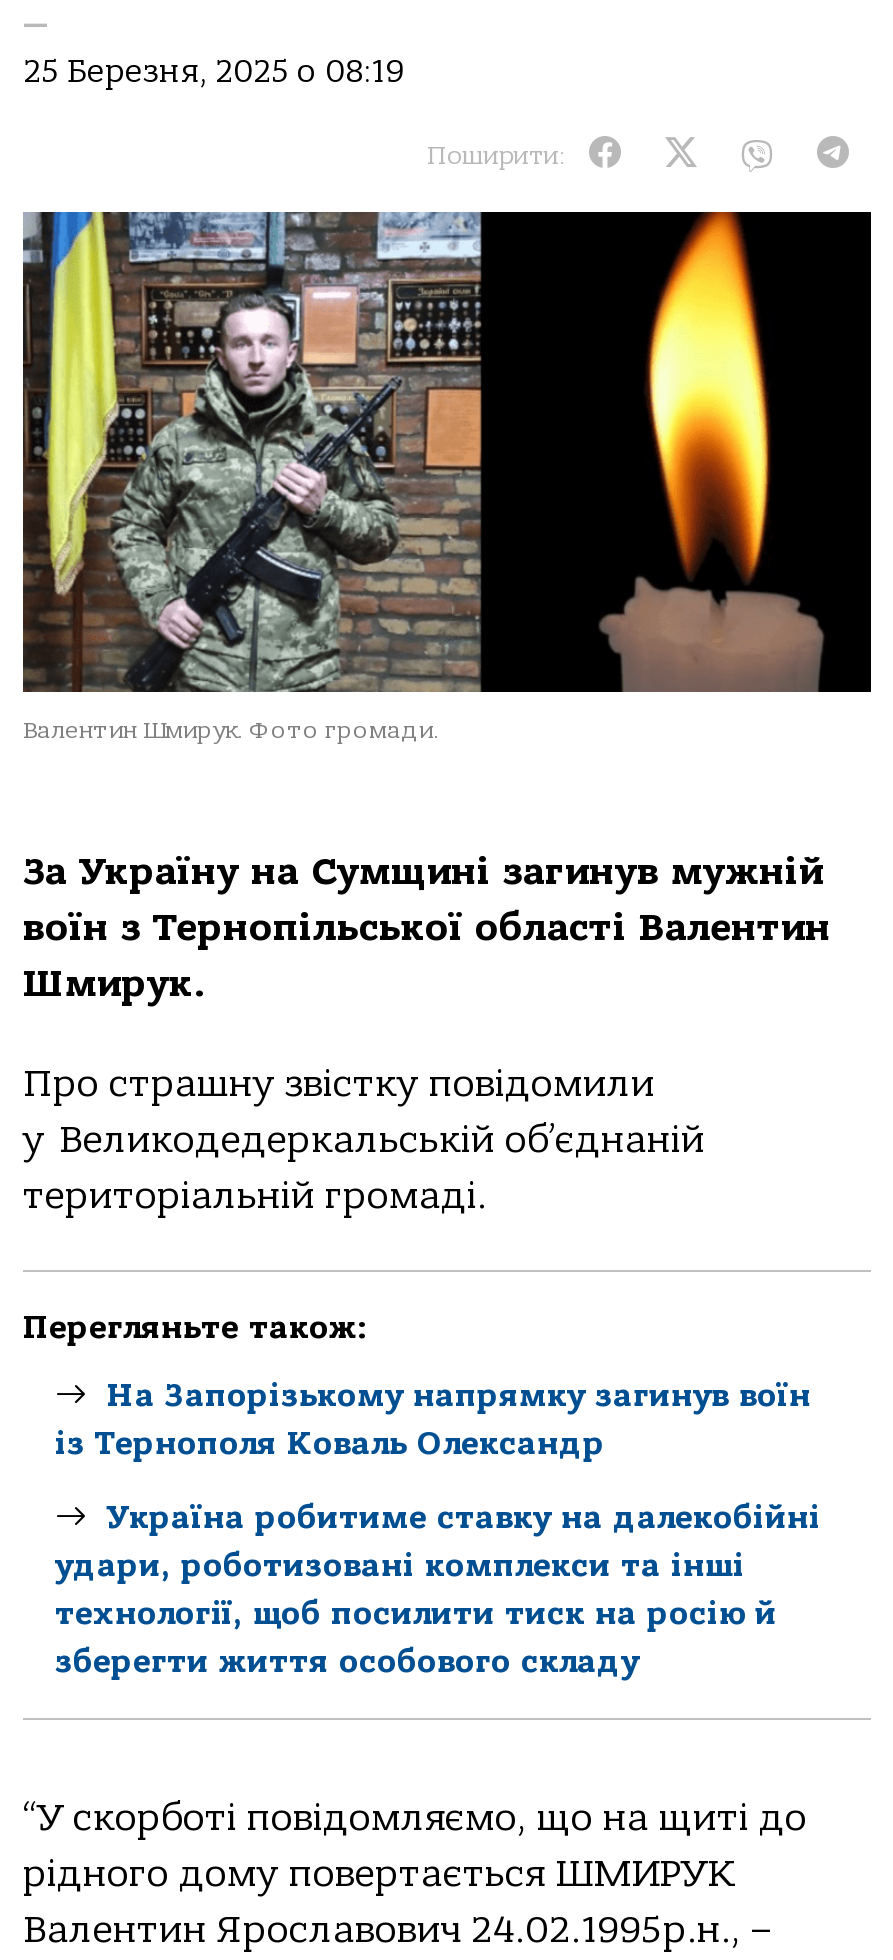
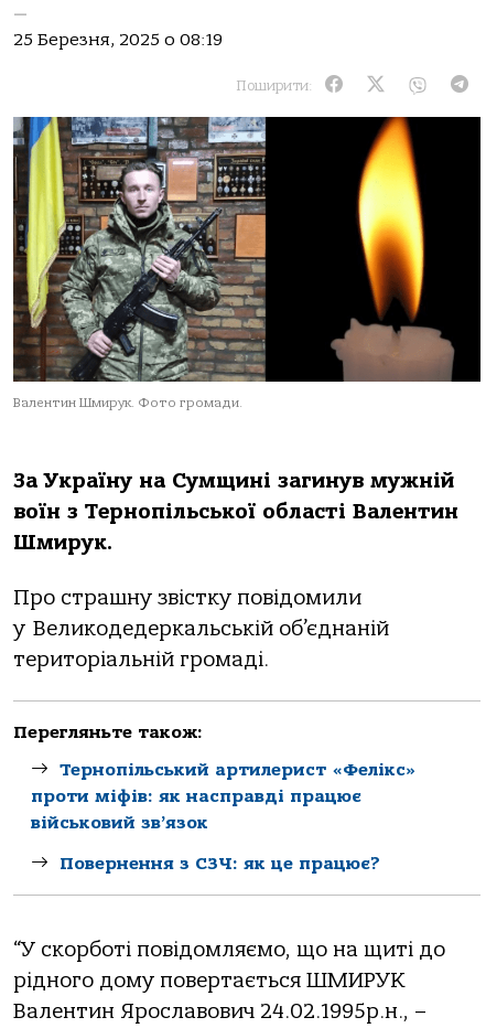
- На Запорізькому напрямку загинув воїн
- із Тернополя Коваль Олександр
+ Тернопільський артилерист «Фелікс»
+ проти міфів: як насправді працює
+ військовий зв’язок

- Україна робитиме ставку на далекобійні
- удари, роботизовані комплекси та інші
- технології, щоб посилити тиск на росію й
- зберегти життя особового складу
+ Повернення з СЗЧ: як це працює?
